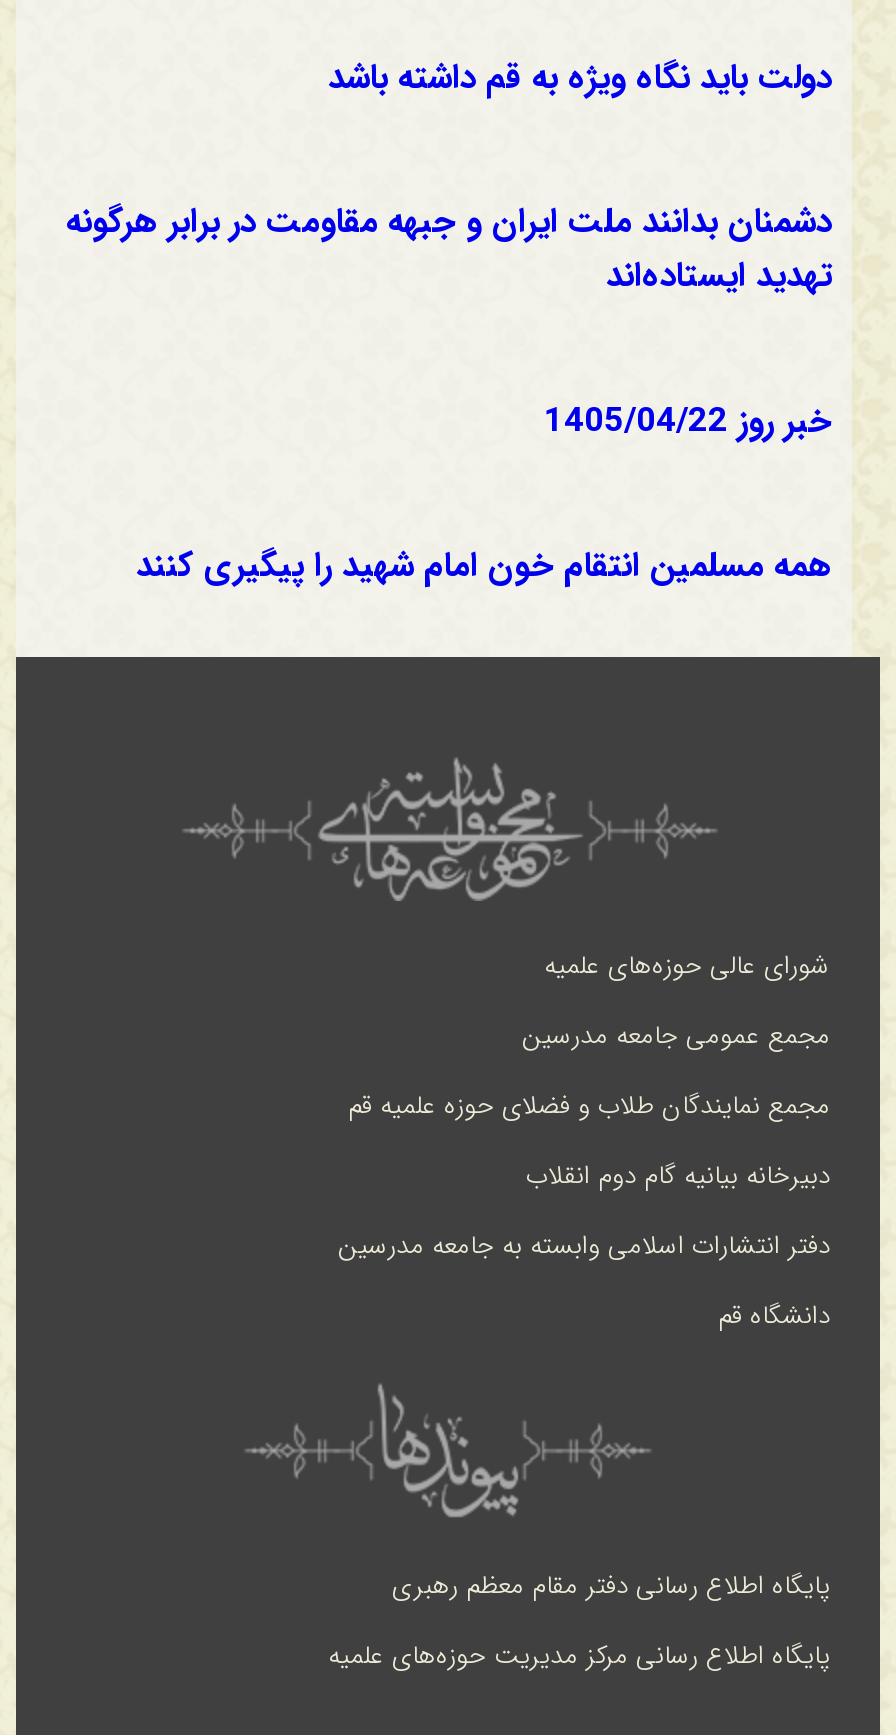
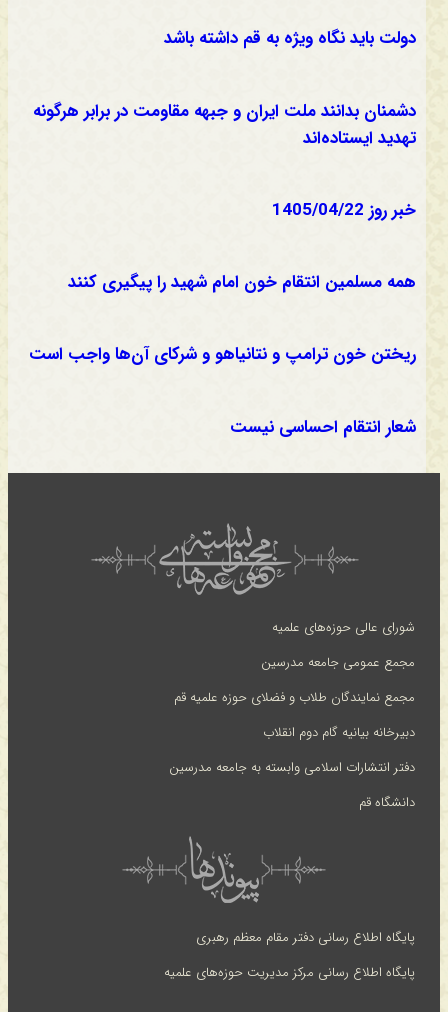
+ ریختن خون ترامپ و نتانیاهو و شرکای آن‌ها واجب است
+ شعار انتقام احساسی نیست
